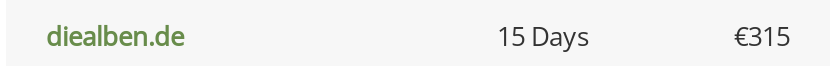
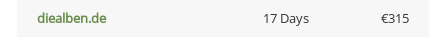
- 15 Days
+ 17 Days
